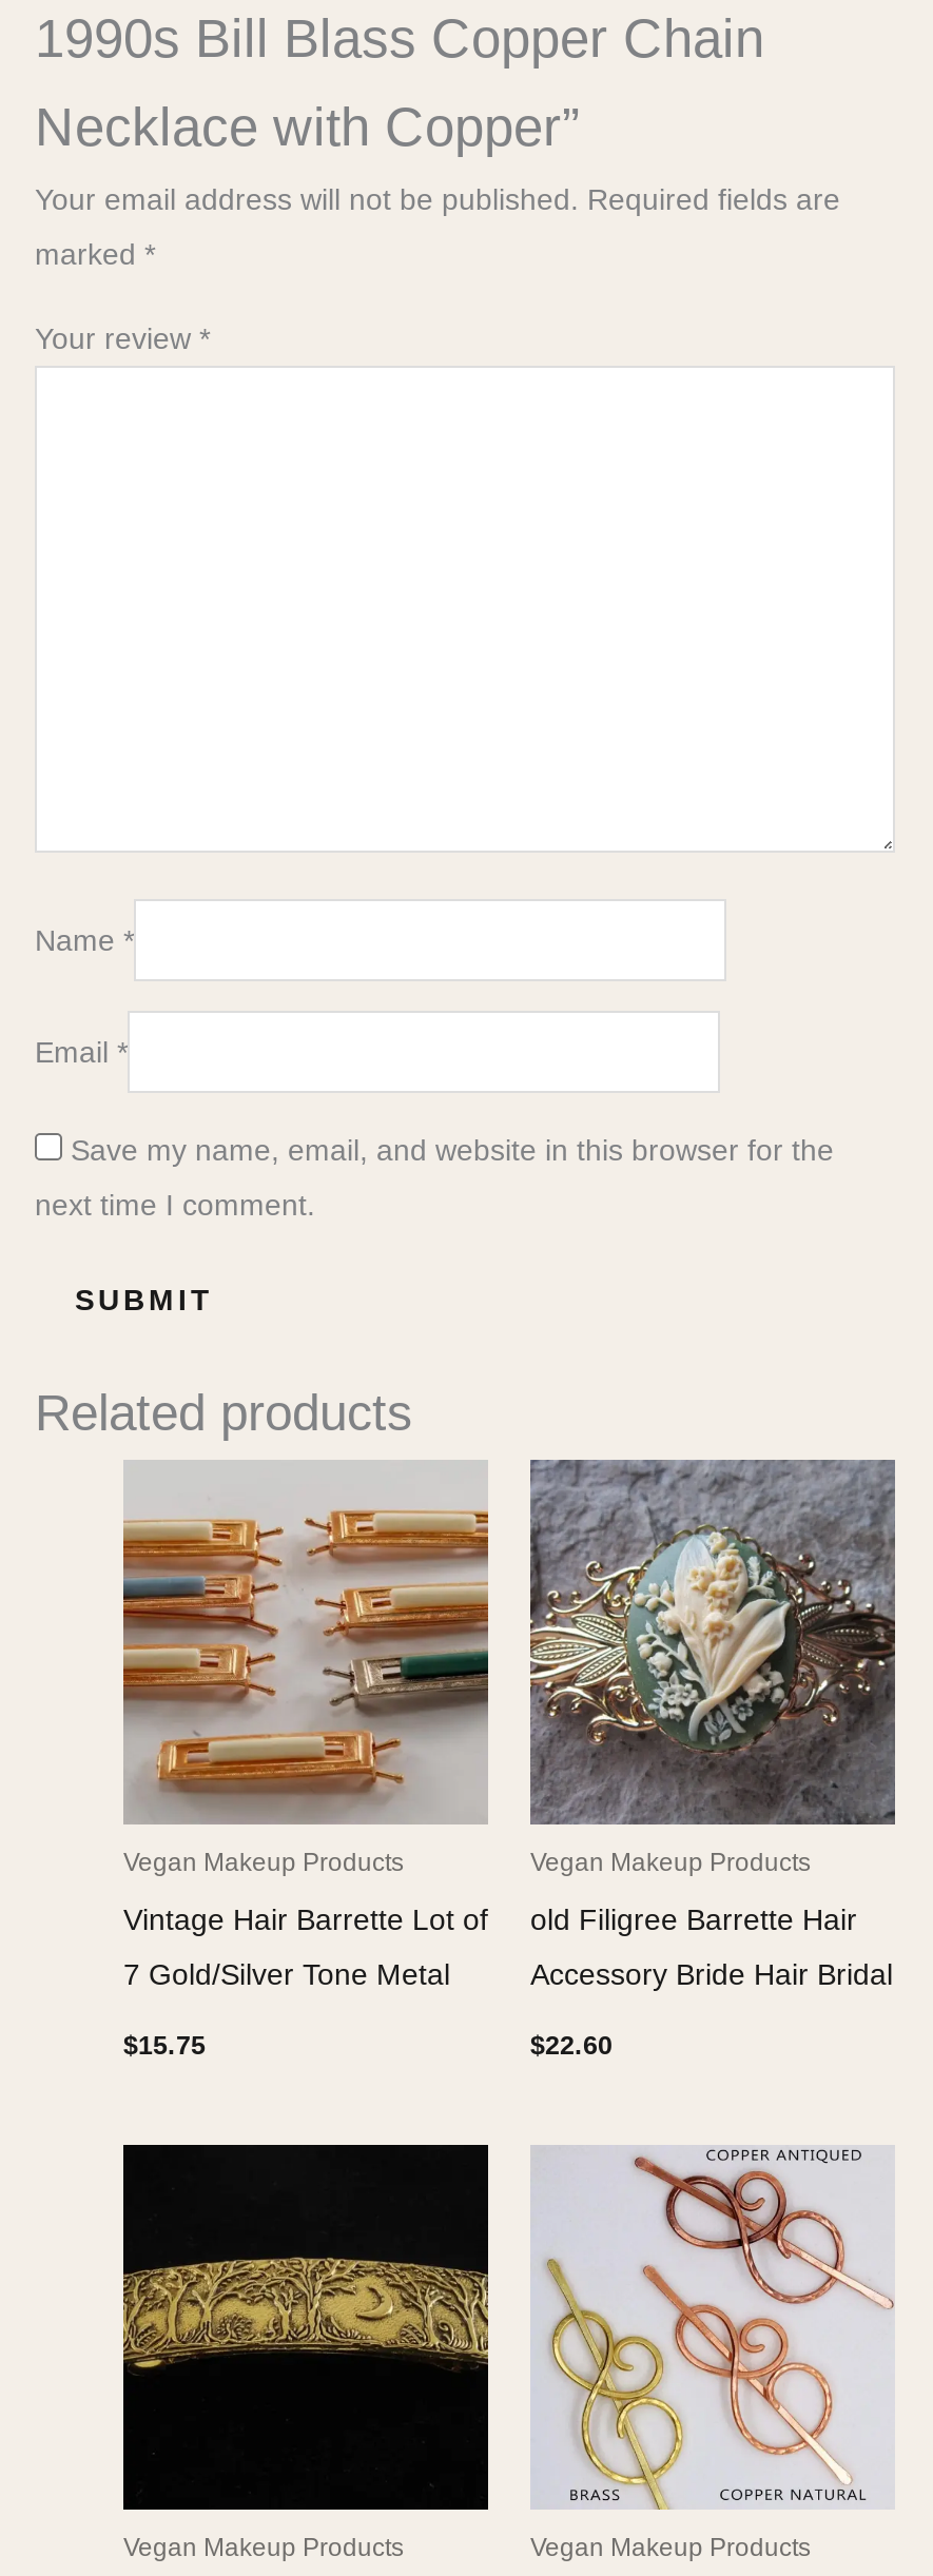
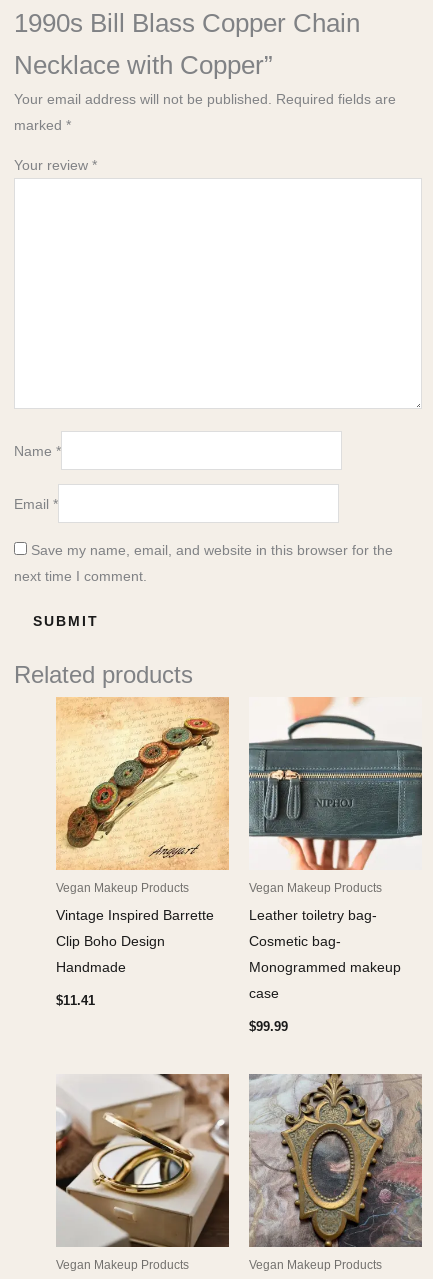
- [image]
- Vintage Hair Barrette Lot of
- 7 Gold/Silver Tone Metal
- $15.75
+ [image]
+ Vintage Inspired Barrette
+ Clip Boho Design
+ Handmade
+ $11.41

- [image]
- old Filigree Barrette Hair
- Accessory Bride Hair Bridal
- $22.60
+ [image]
+ Leather toiletry bag-
+ Cosmetic bag-
+ Monogrammed makeup
+ case
+ $99.99

- [image]
+ [image]

- [image]
+ [image]
